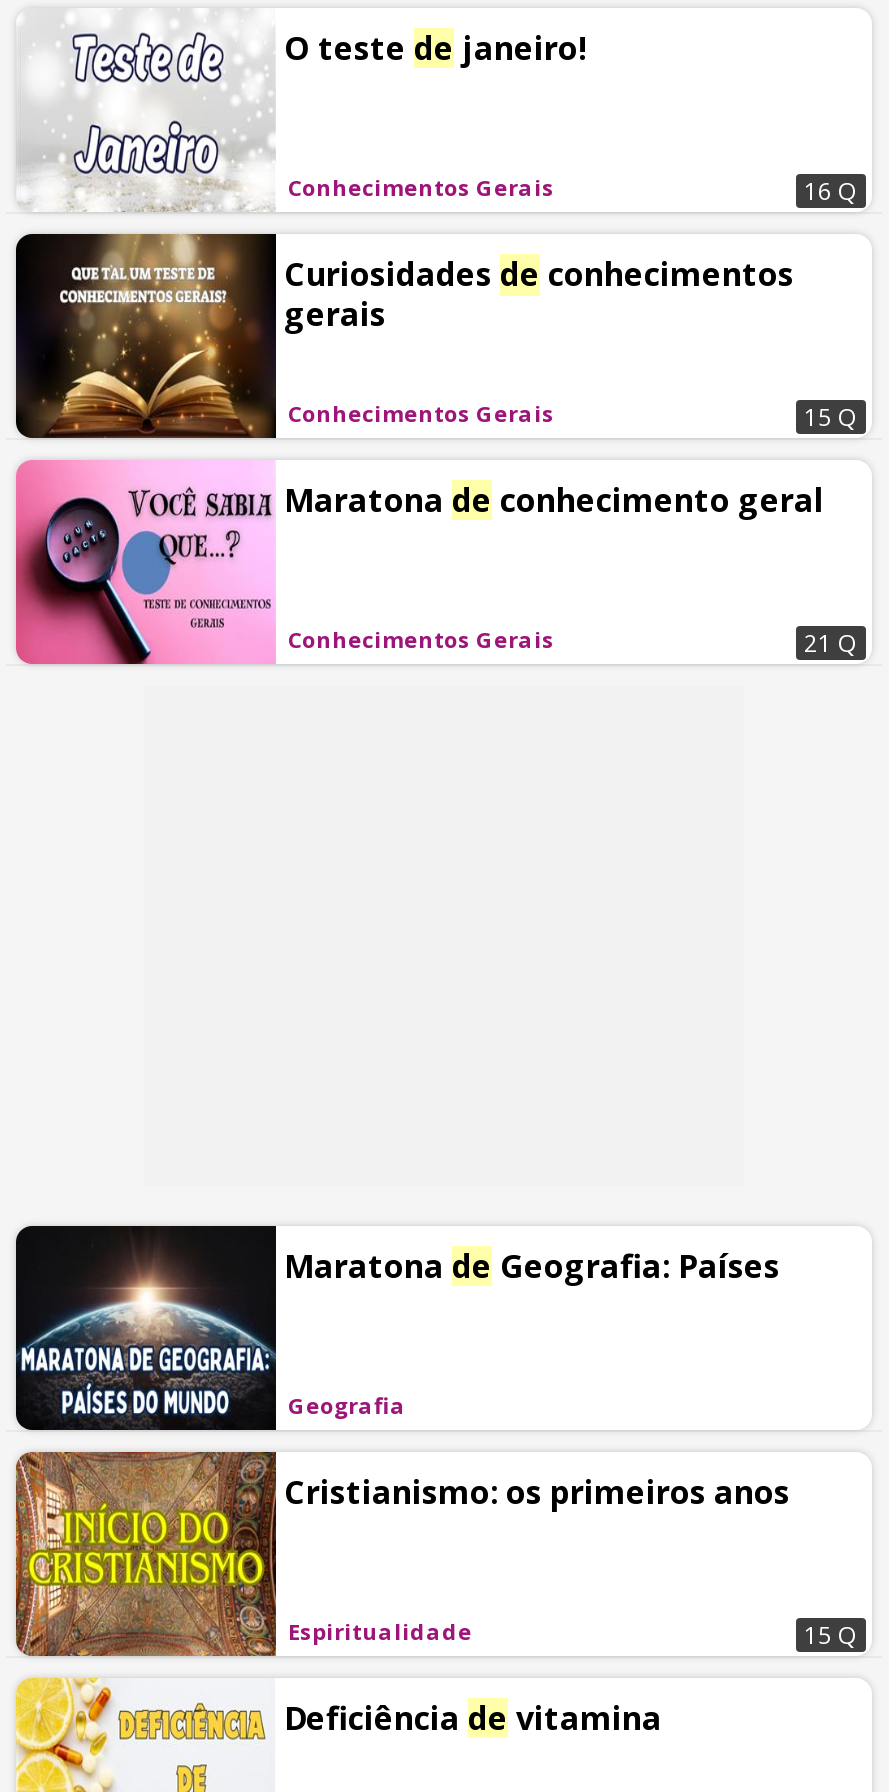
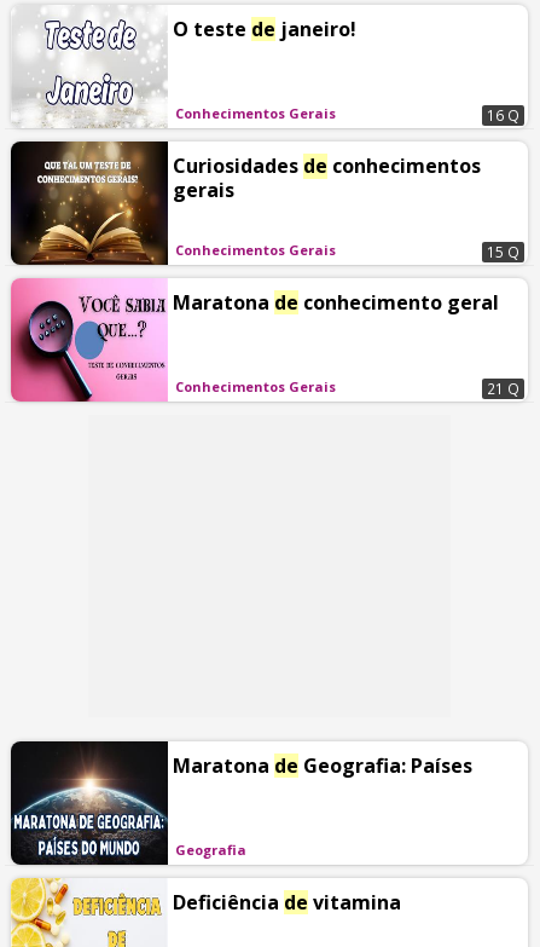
- [image]
- Cristianismo: os primeiros anos
- 15 Q

- Espiritualidade
